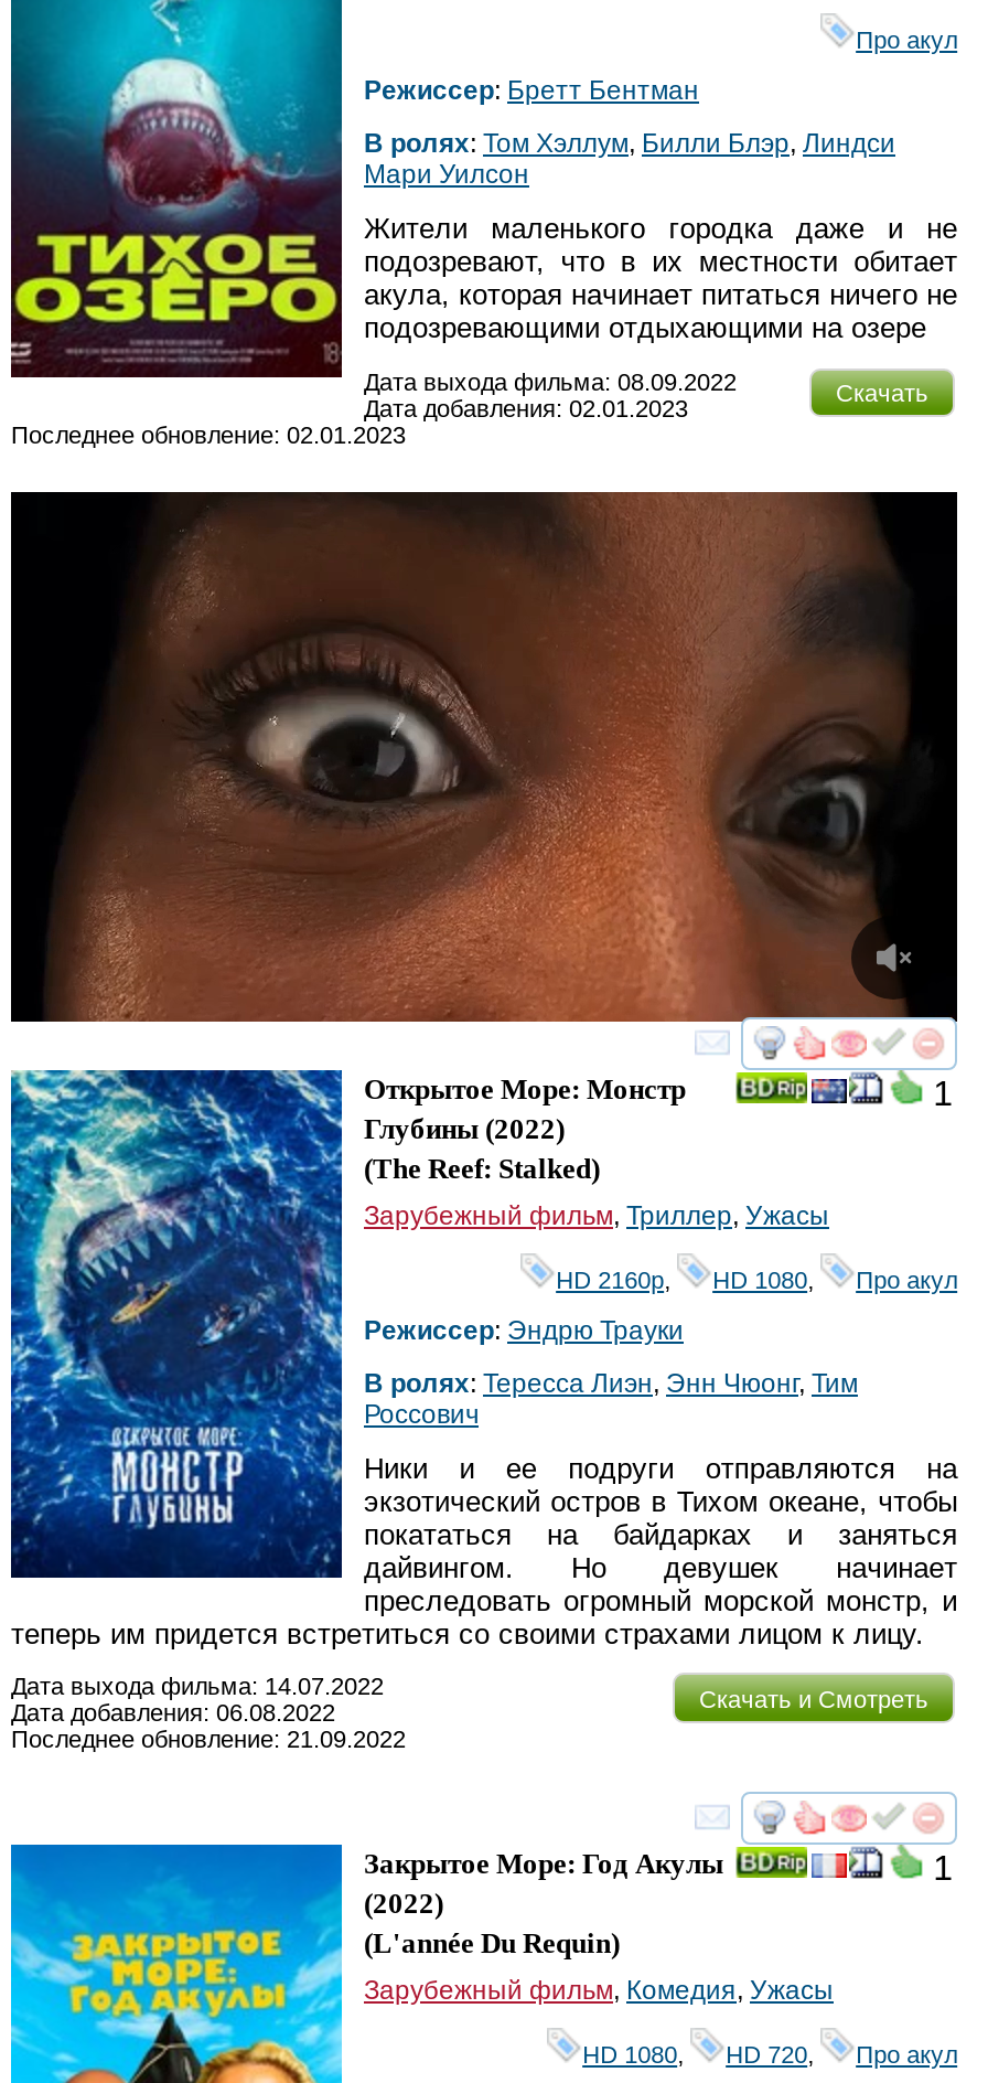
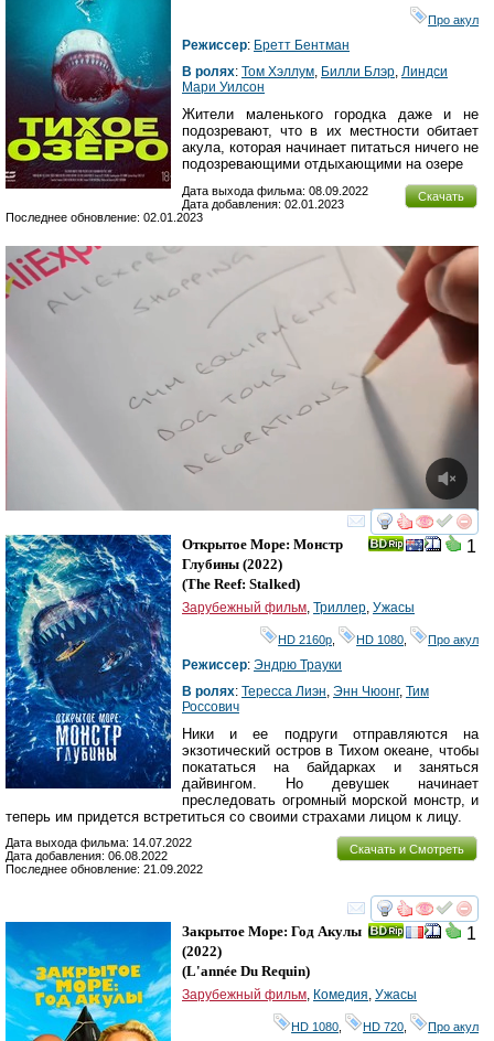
- [image]
+ [image]
